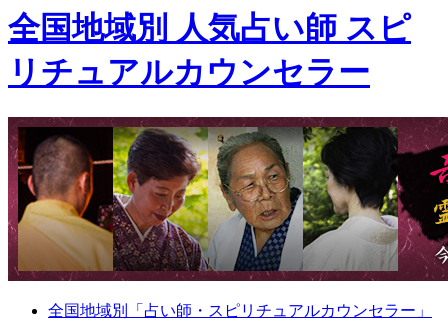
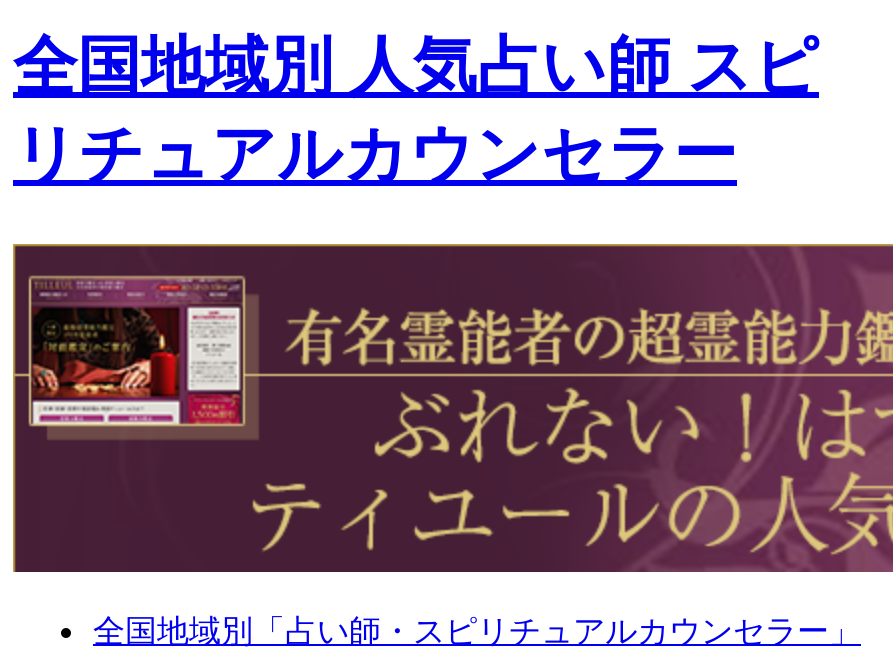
- [image]
+ [image]
